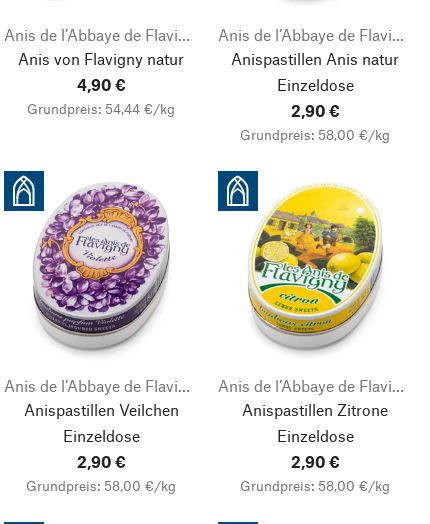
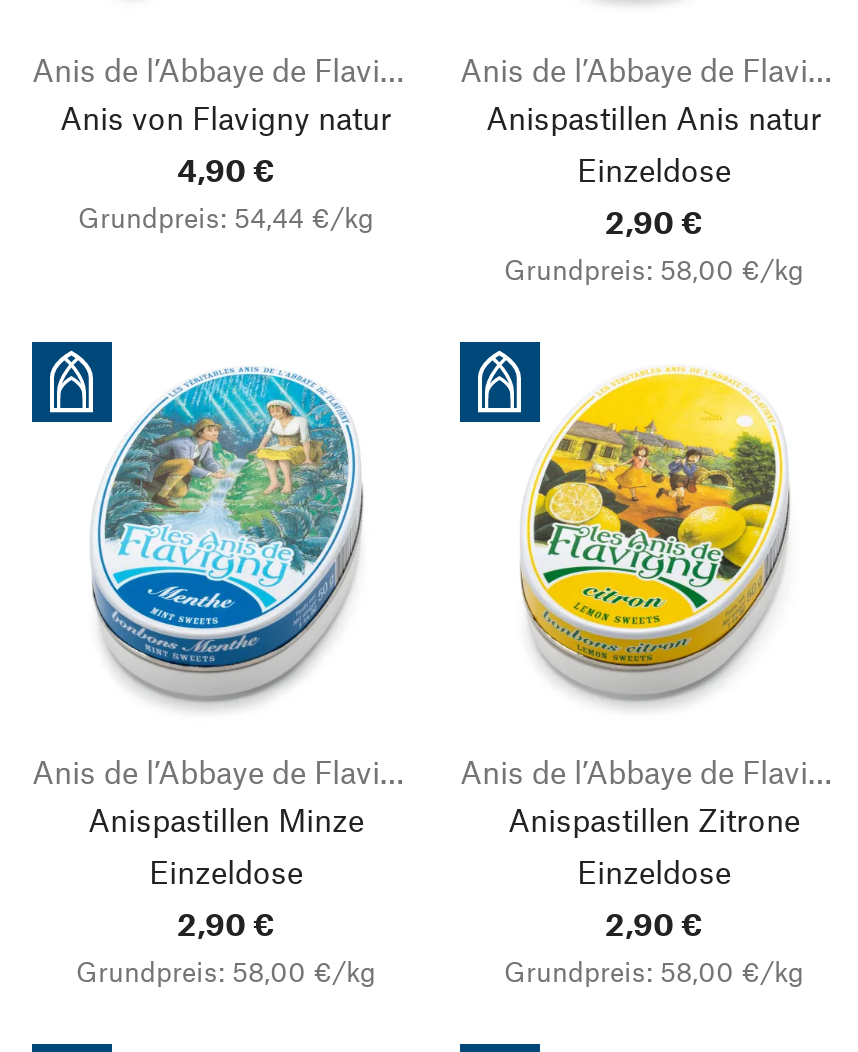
- [image]
+ [image]

- Anispastillen Veilchen
+ Anispastillen Minze
